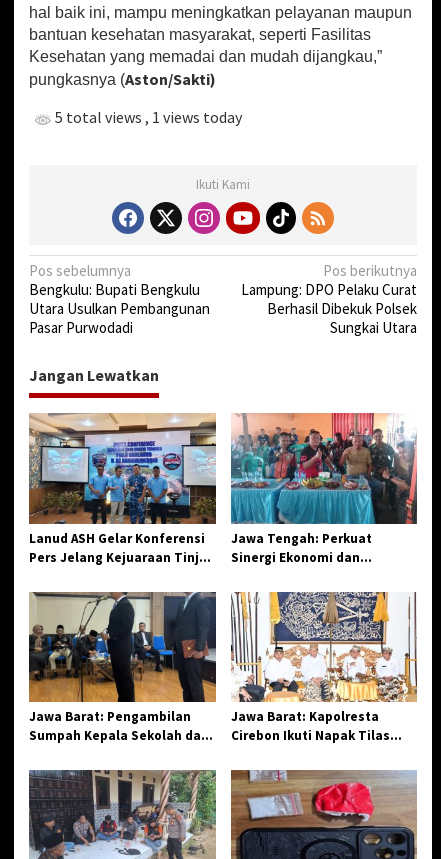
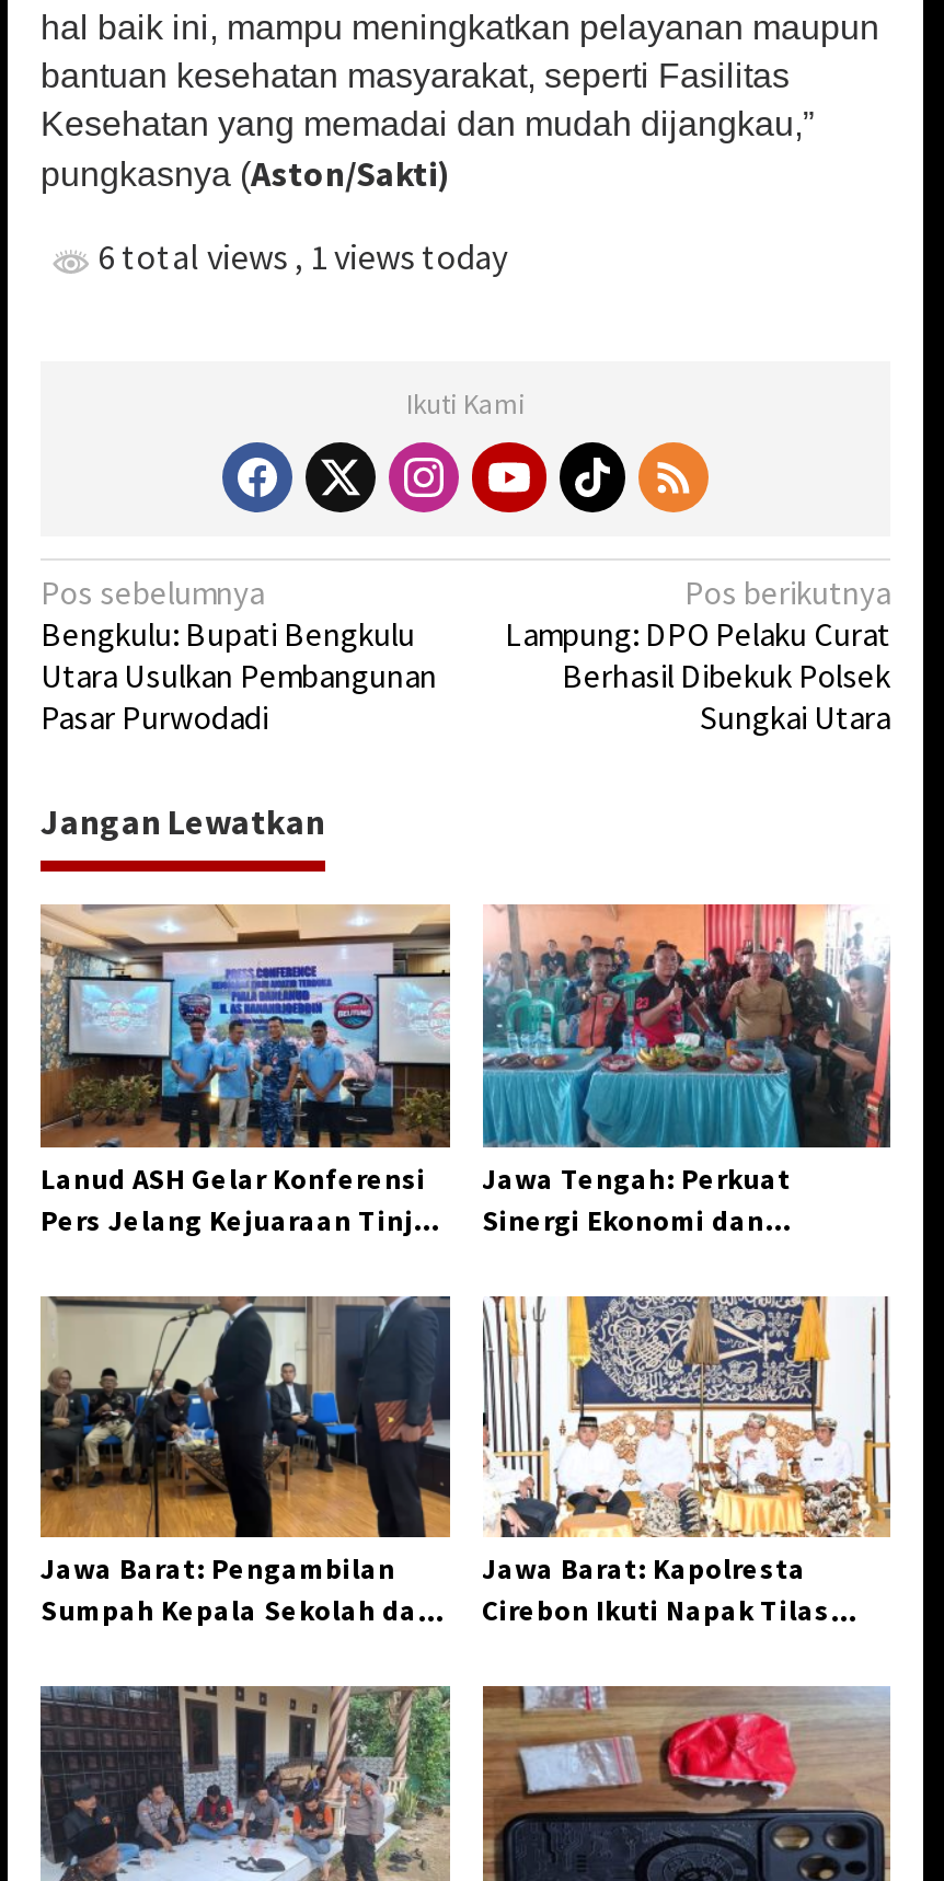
- 5 total views, 1 views today
+ 6 total views, 1 views today
